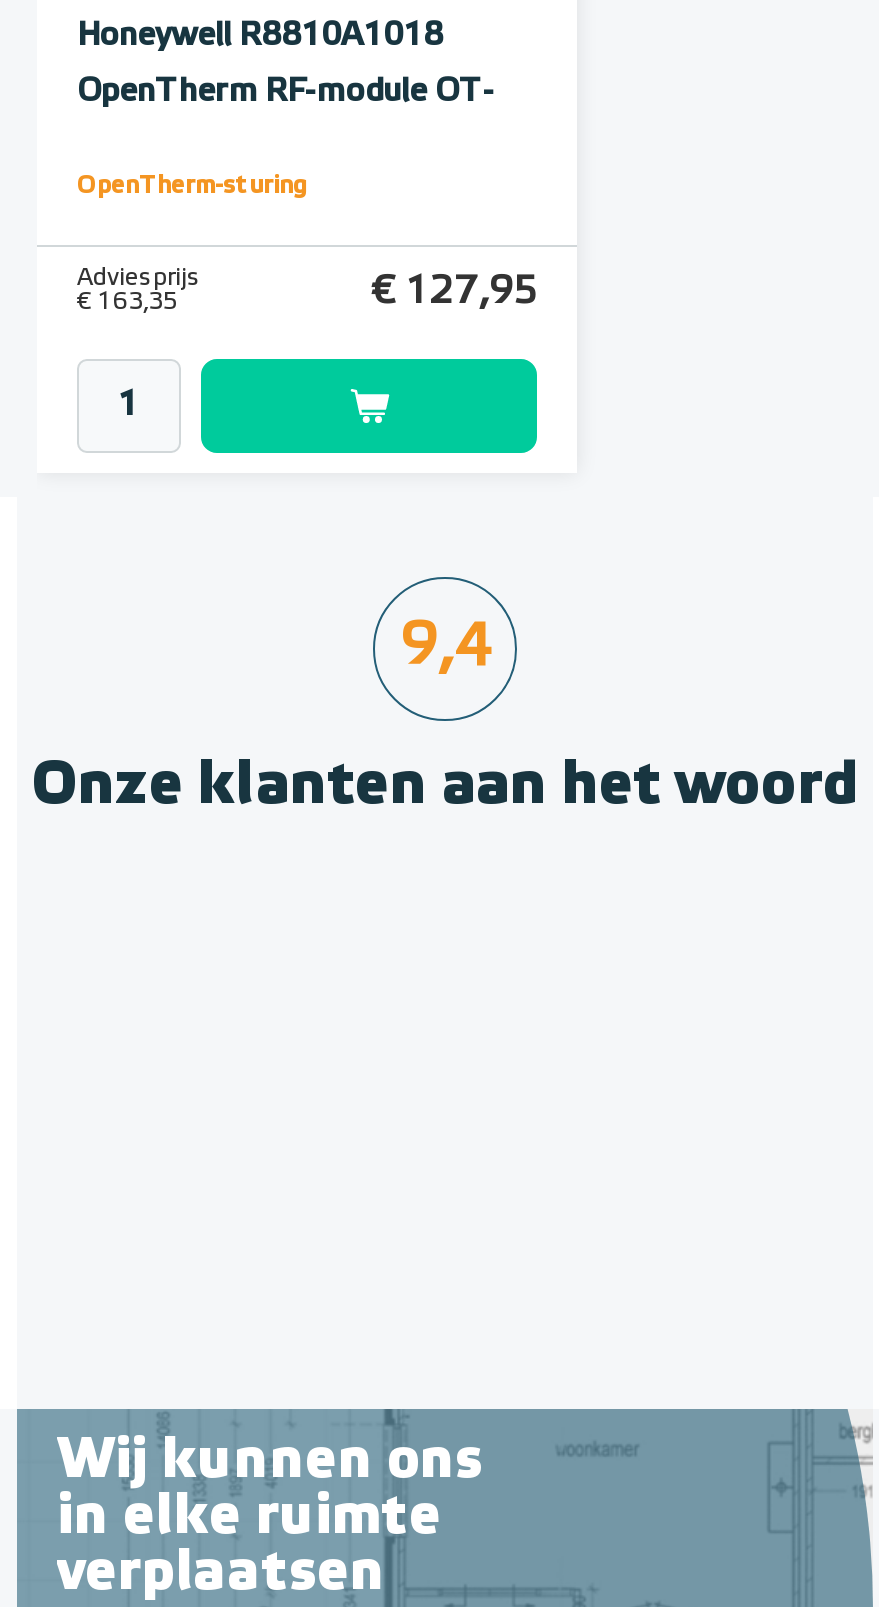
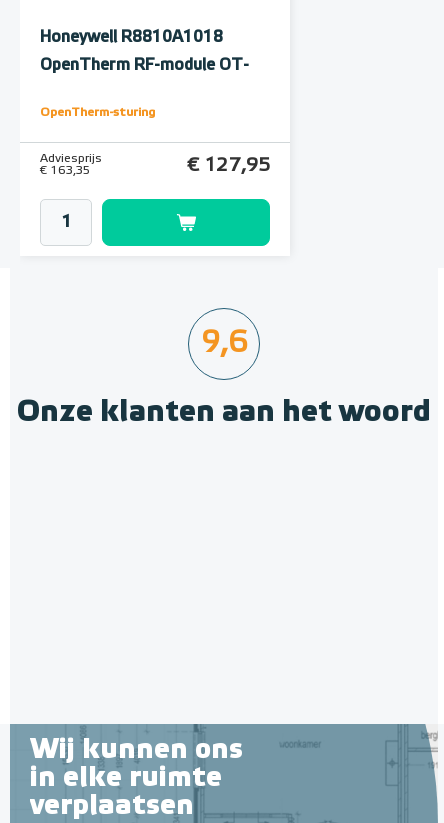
- 9,4
+ 9,6
